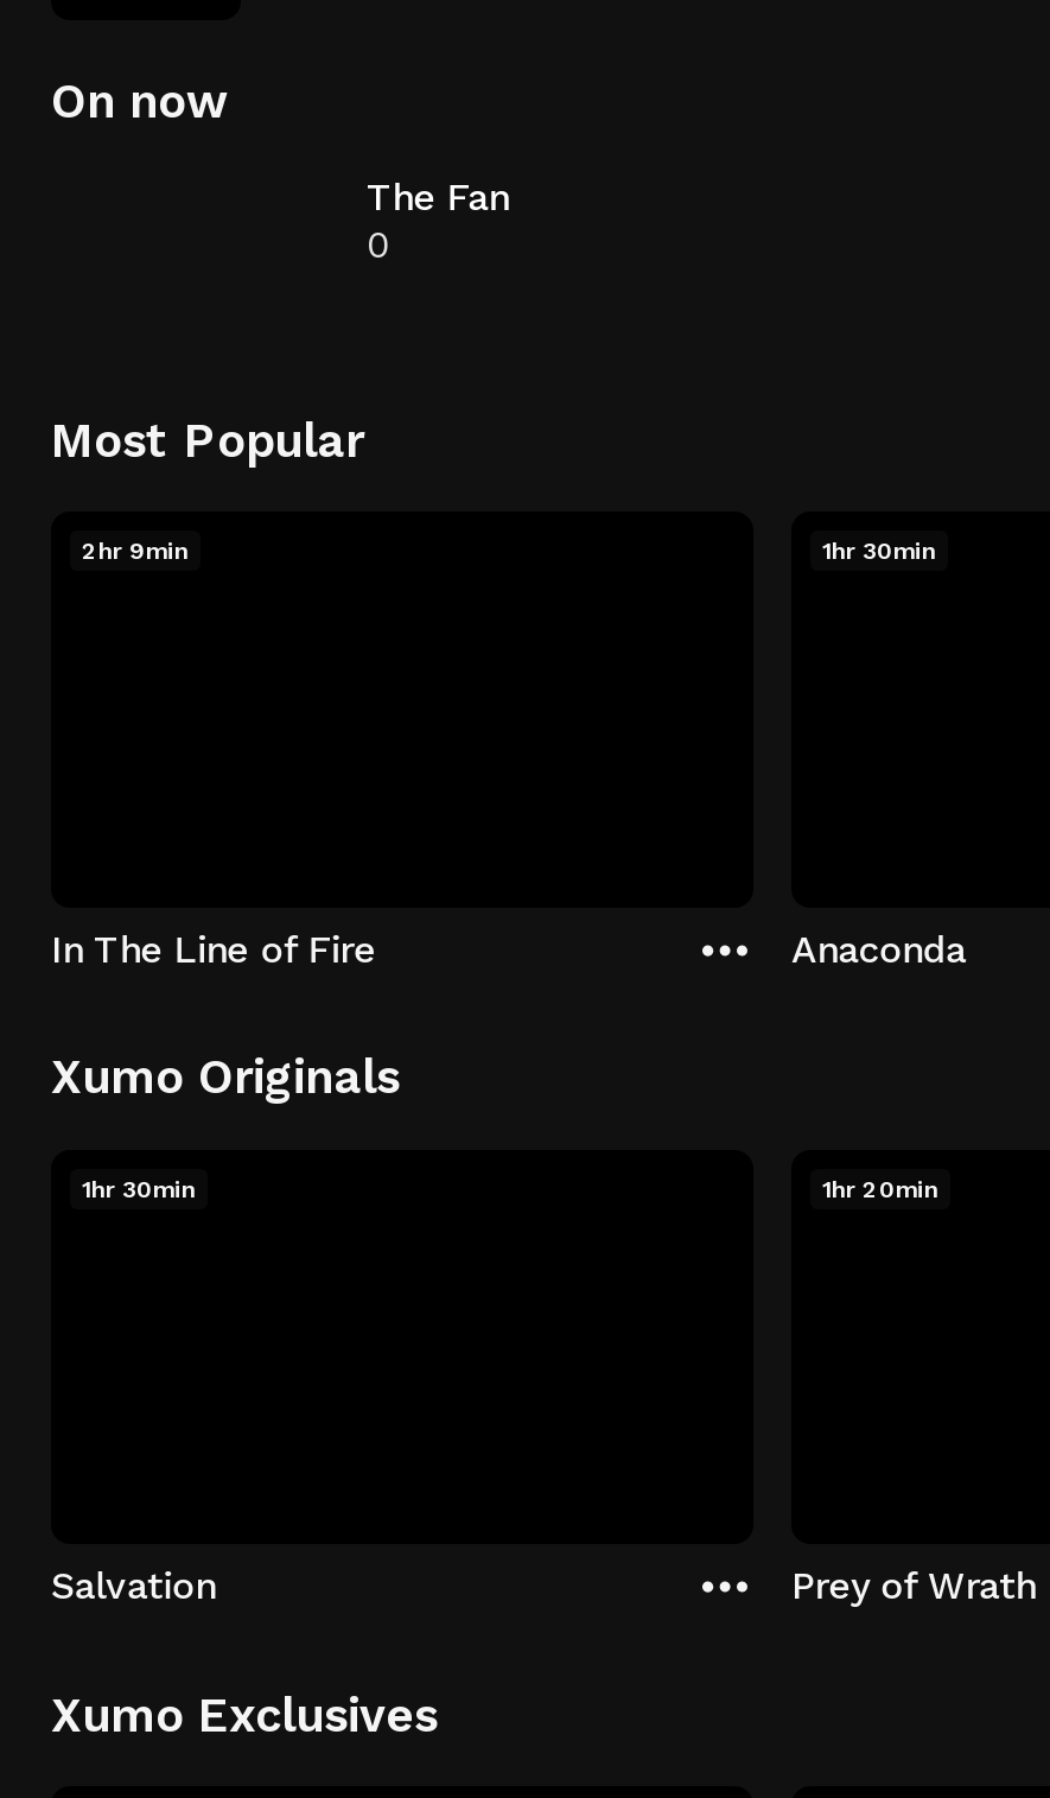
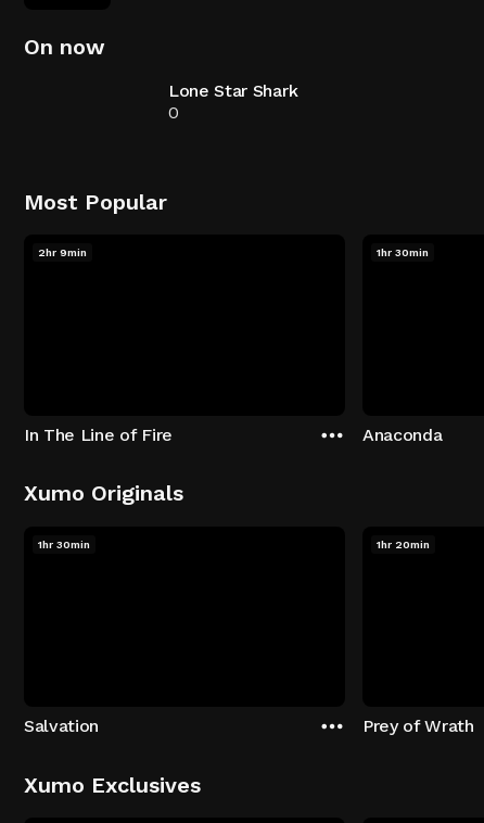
- The Fan
+ Lone Star Shark
